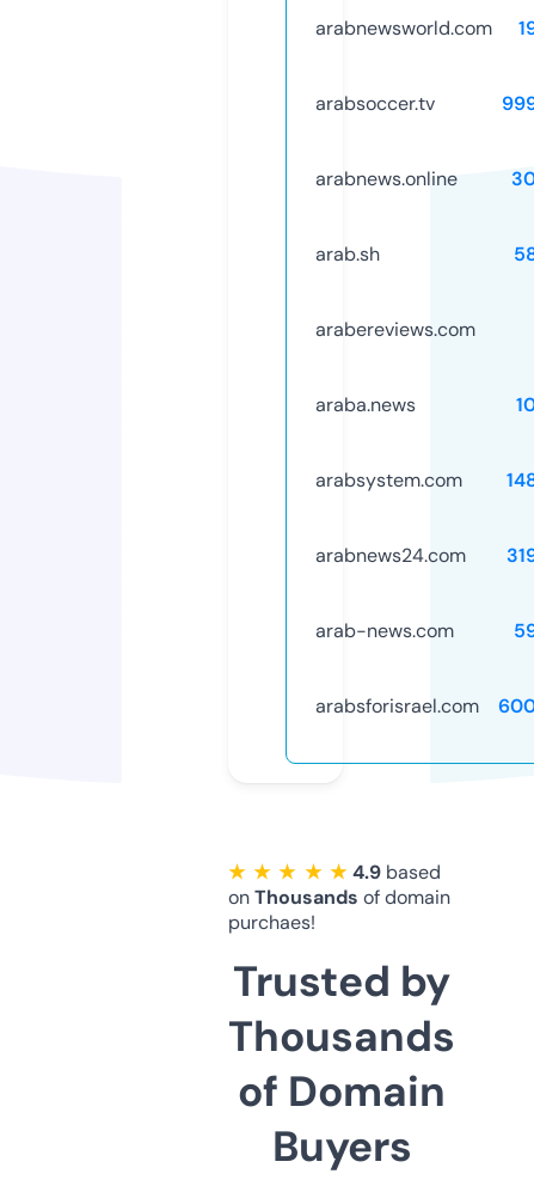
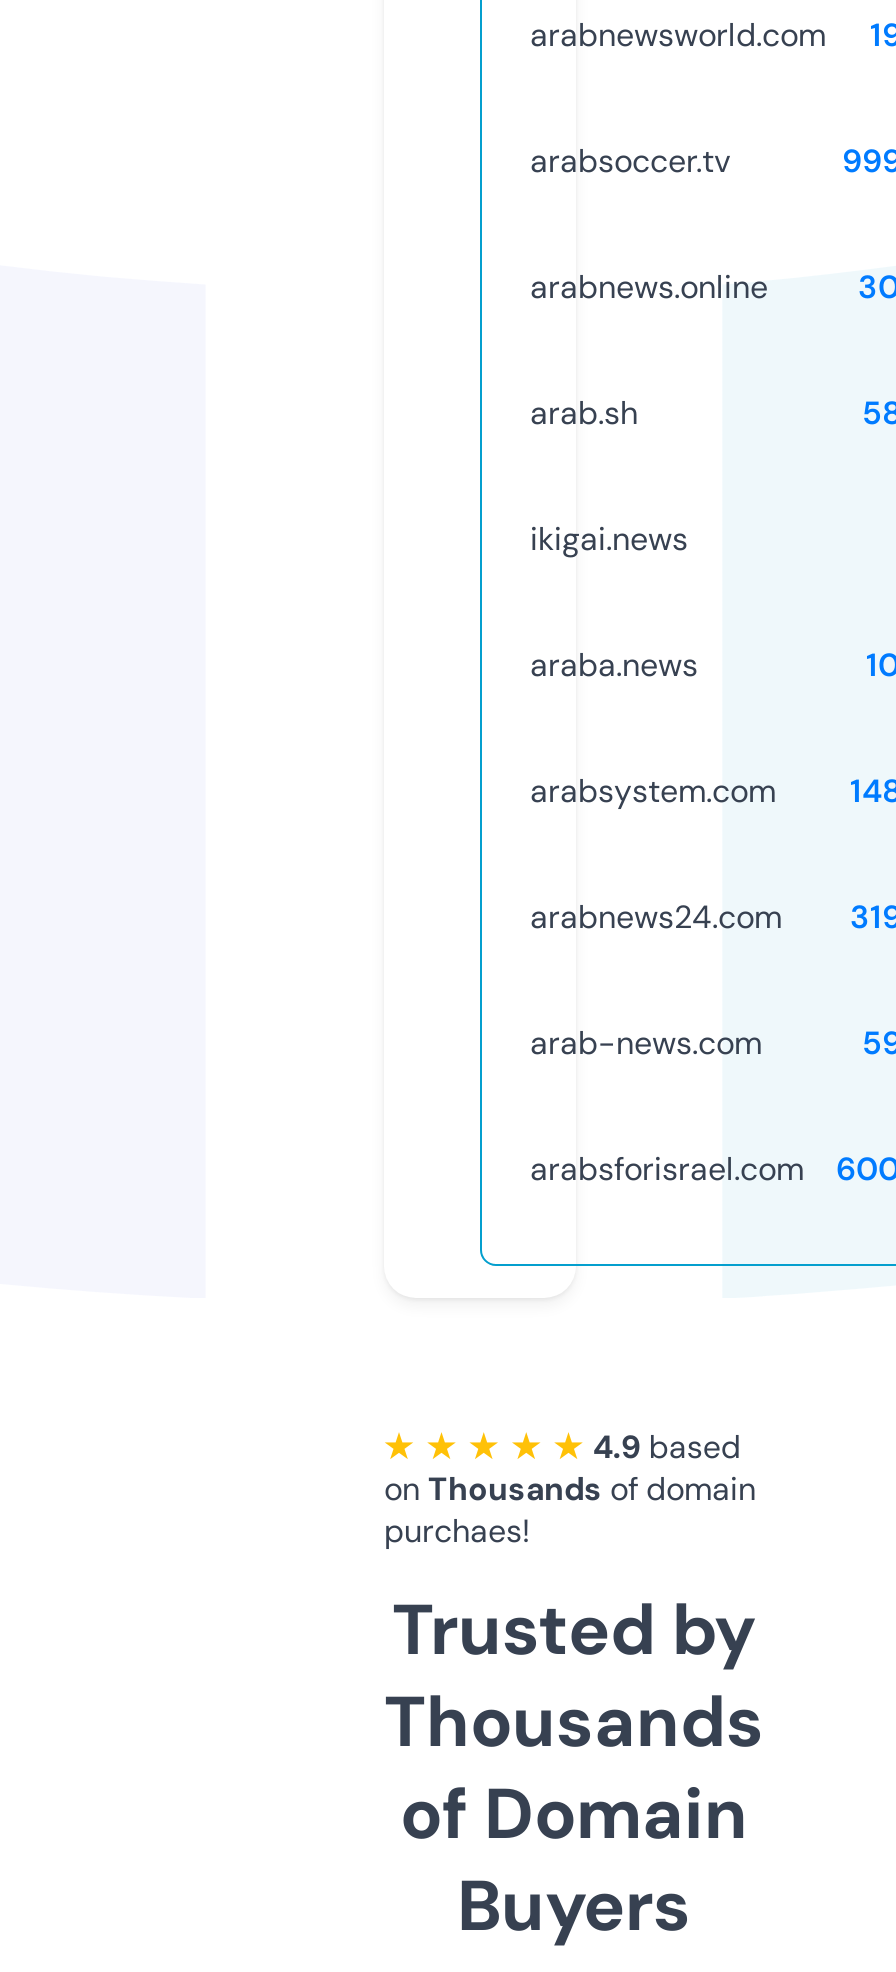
- arabereviews.com
+ ikigai.news
